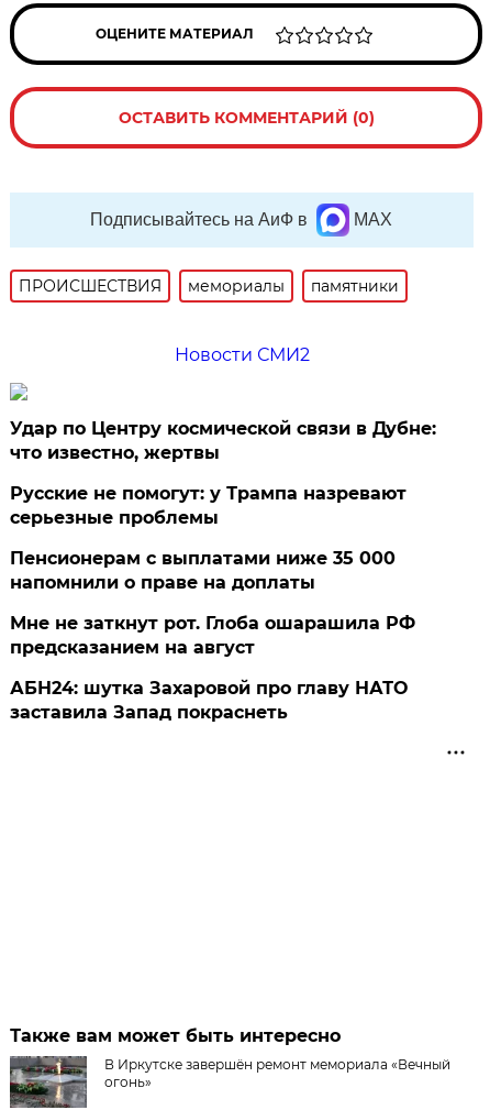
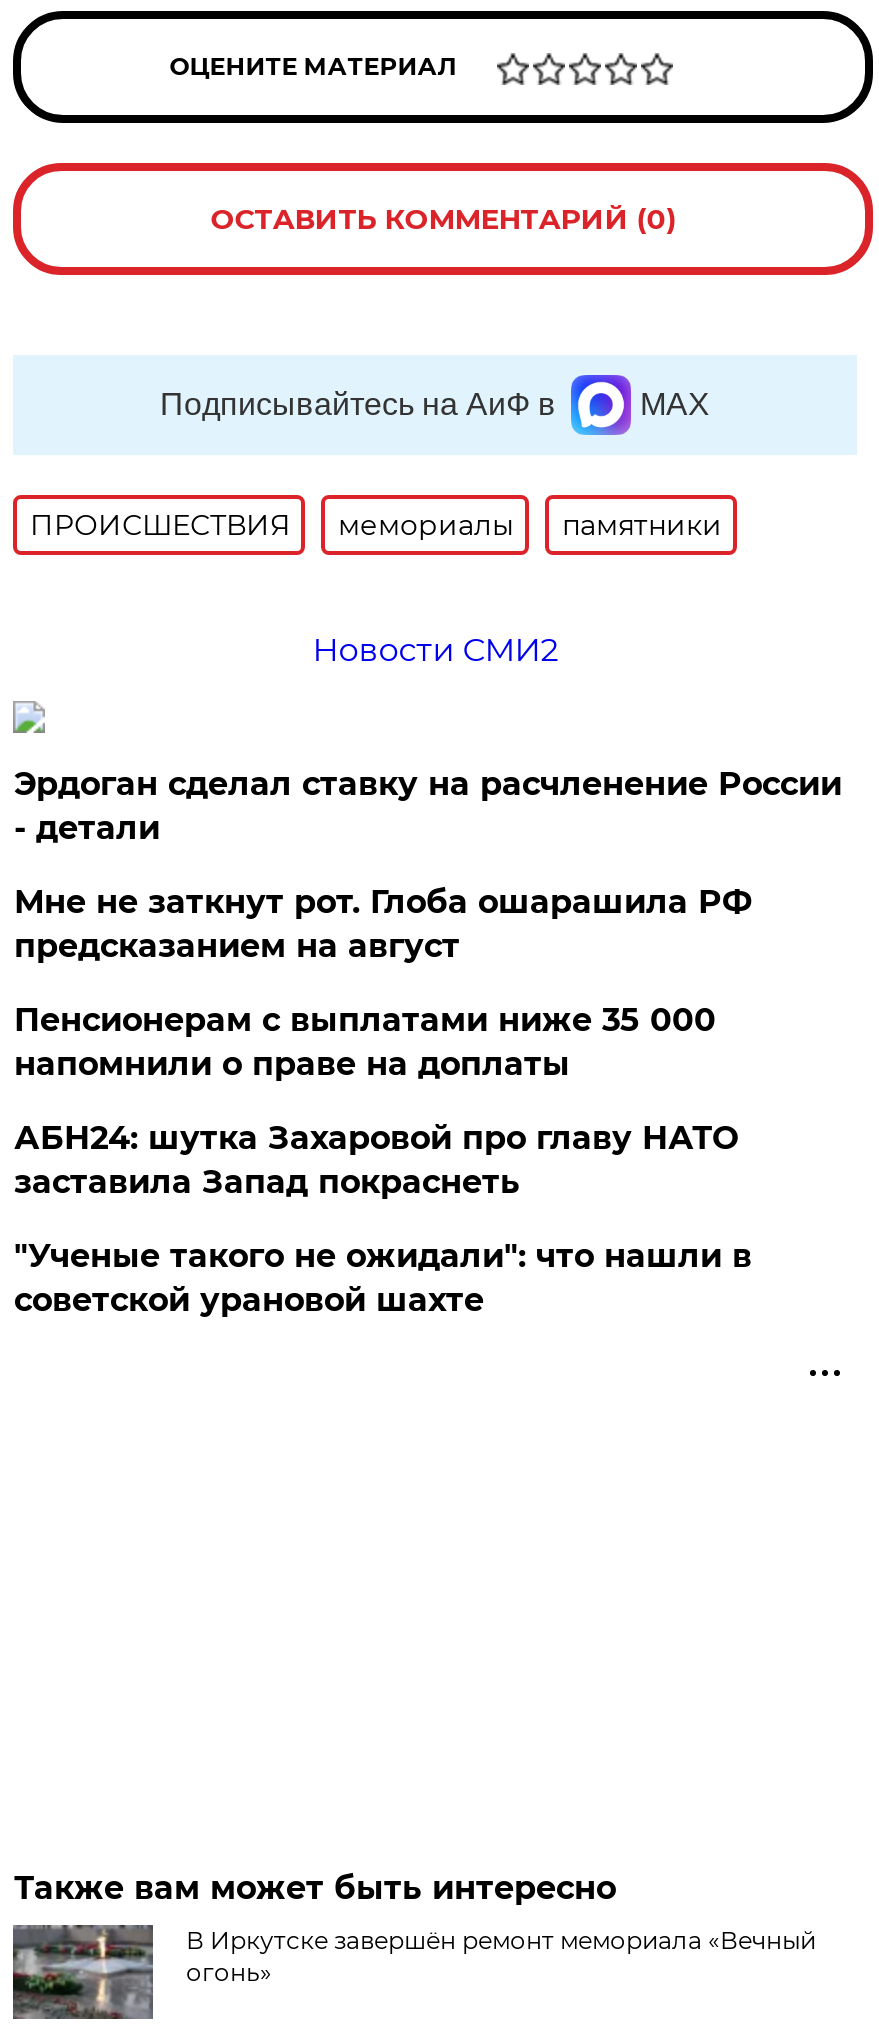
- Удар по Центру космической связи в Дубне:
- что известно, жертвы
+ Эрдоган сделал ставку на расчленение России
+ - детали

- Русские не помогут: у Трампа назревают
- серьезные проблемы

moved up: Мне не заткнут рот. Глоба ошарашила РФ | предсказанием на август

moved up: АБН24: шутка Захаровой про главу НАТО | заставила Запад покраснеть

+ "Ученые такого не ожидали": что нашли в
+ советской урановой шахте
